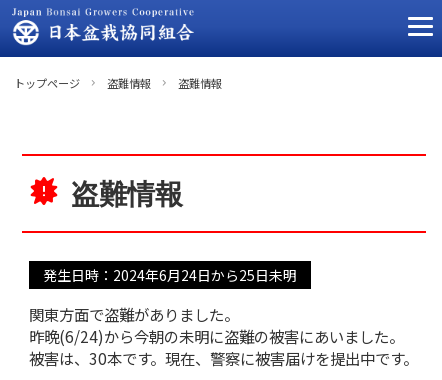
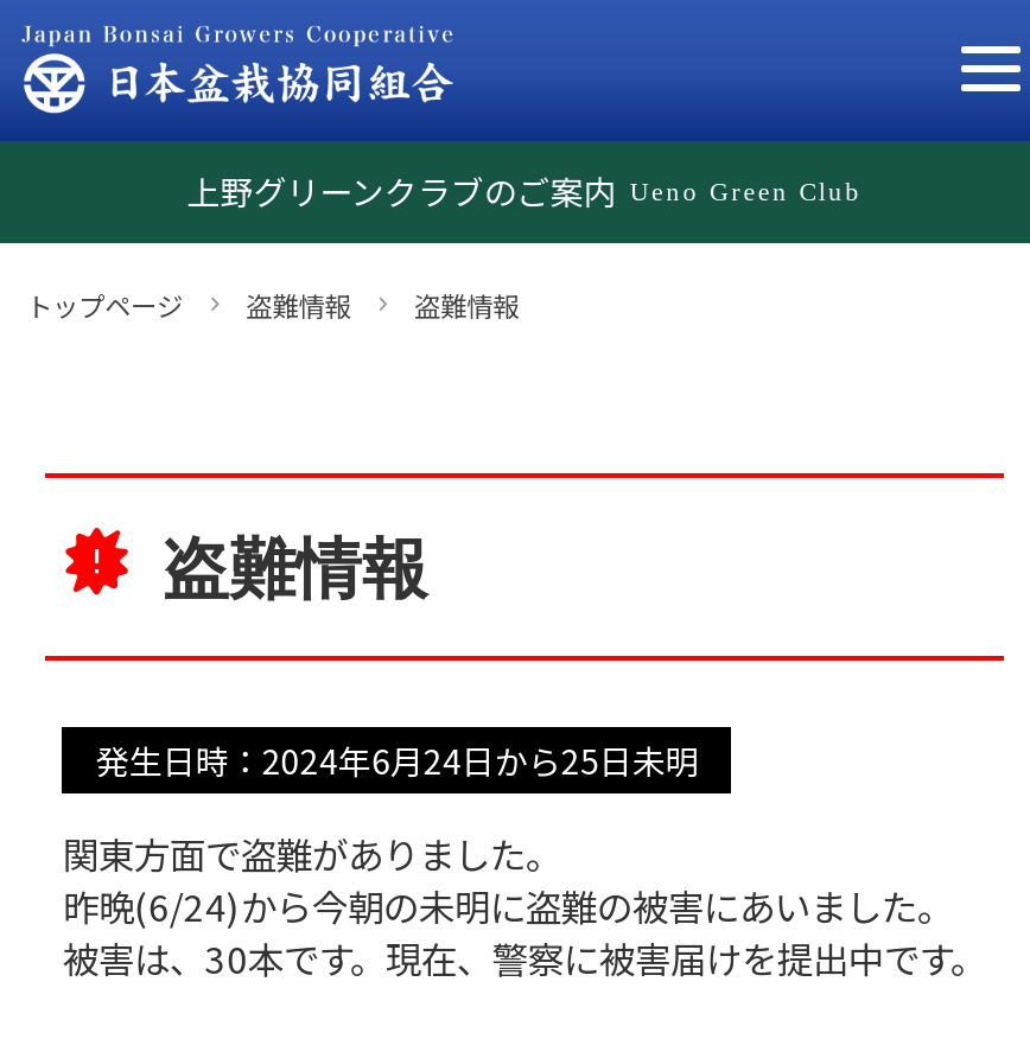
+ 上野グリーンクラブのご案内 Ueno Green Club
